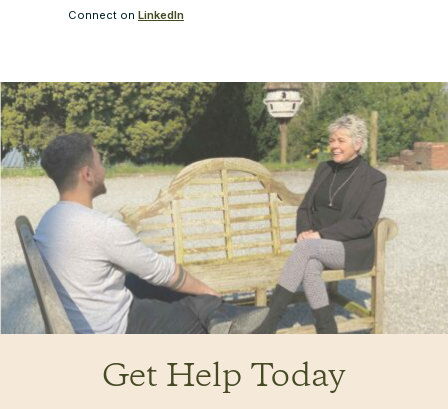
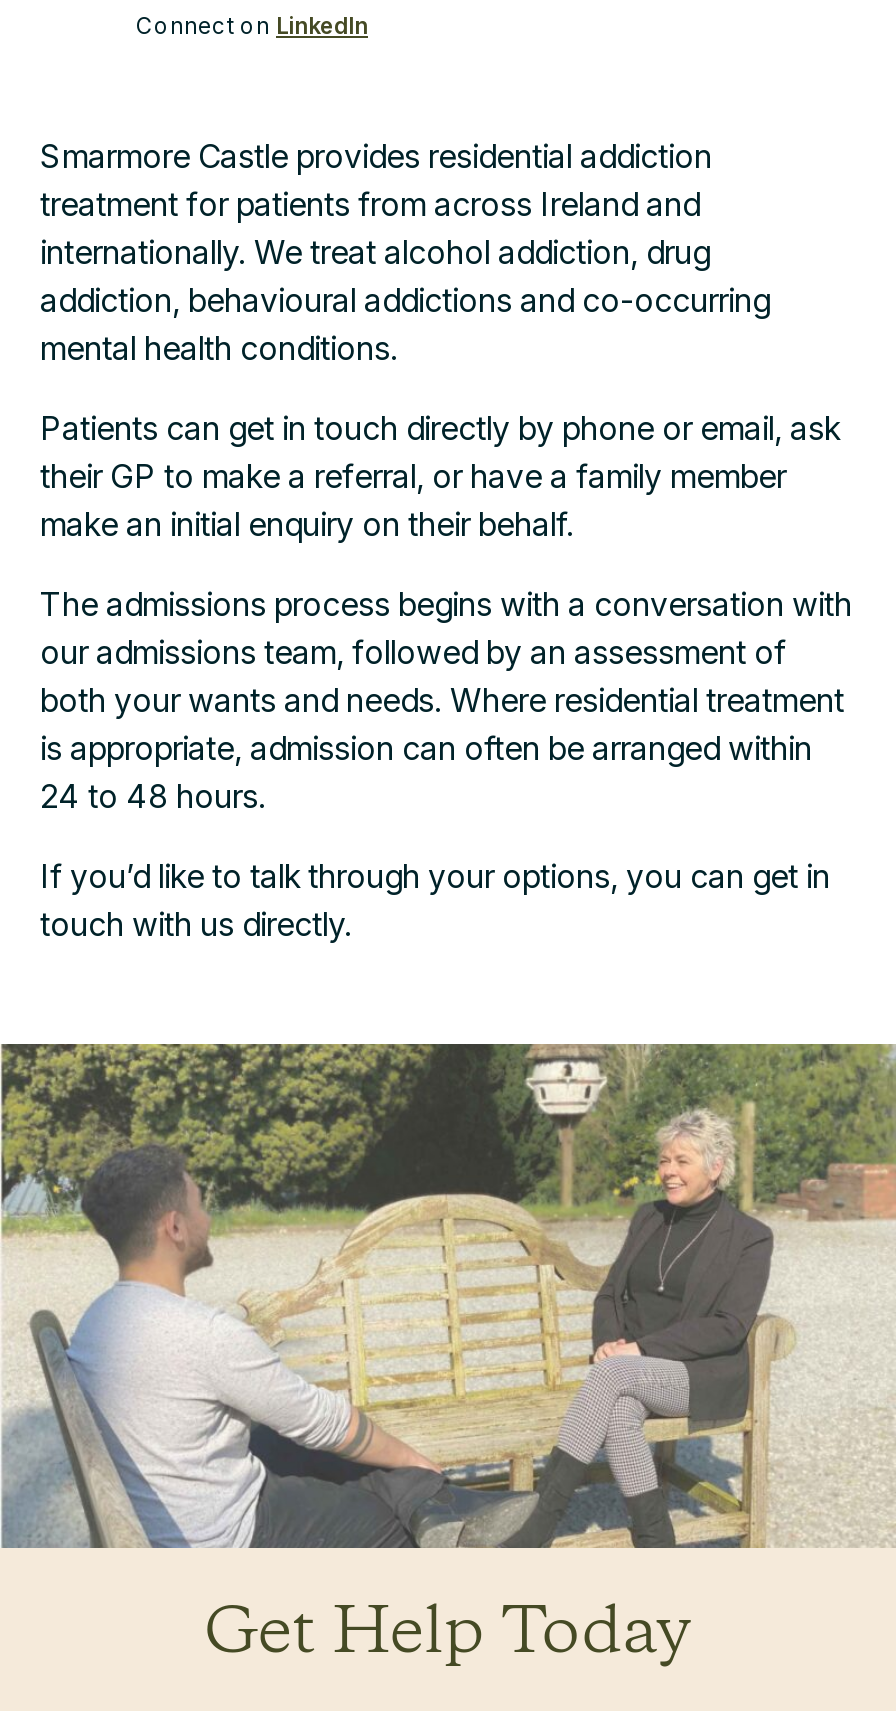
+ Smarmore Castle provides residential addiction
+ treatment for patients from across Ireland and
+ internationally. We treat alcohol addiction, drug
+ addiction, behavioural addictions and co-occurring
+ mental health conditions.
+ Patients can get in touch directly by phone or email, ask
+ their GP to make a referral, or have a family member
+ make an initial enquiry on their behalf.
+ The admissions process begins with a conversation with
+ our admissions team, followed by an assessment of
+ both your wants and needs. Where residential treatment
+ is appropriate, admission can often be arranged within
+ 24 to 48 hours.
+ If you’d like to talk through your options, you can get in
+ touch with us directly.
